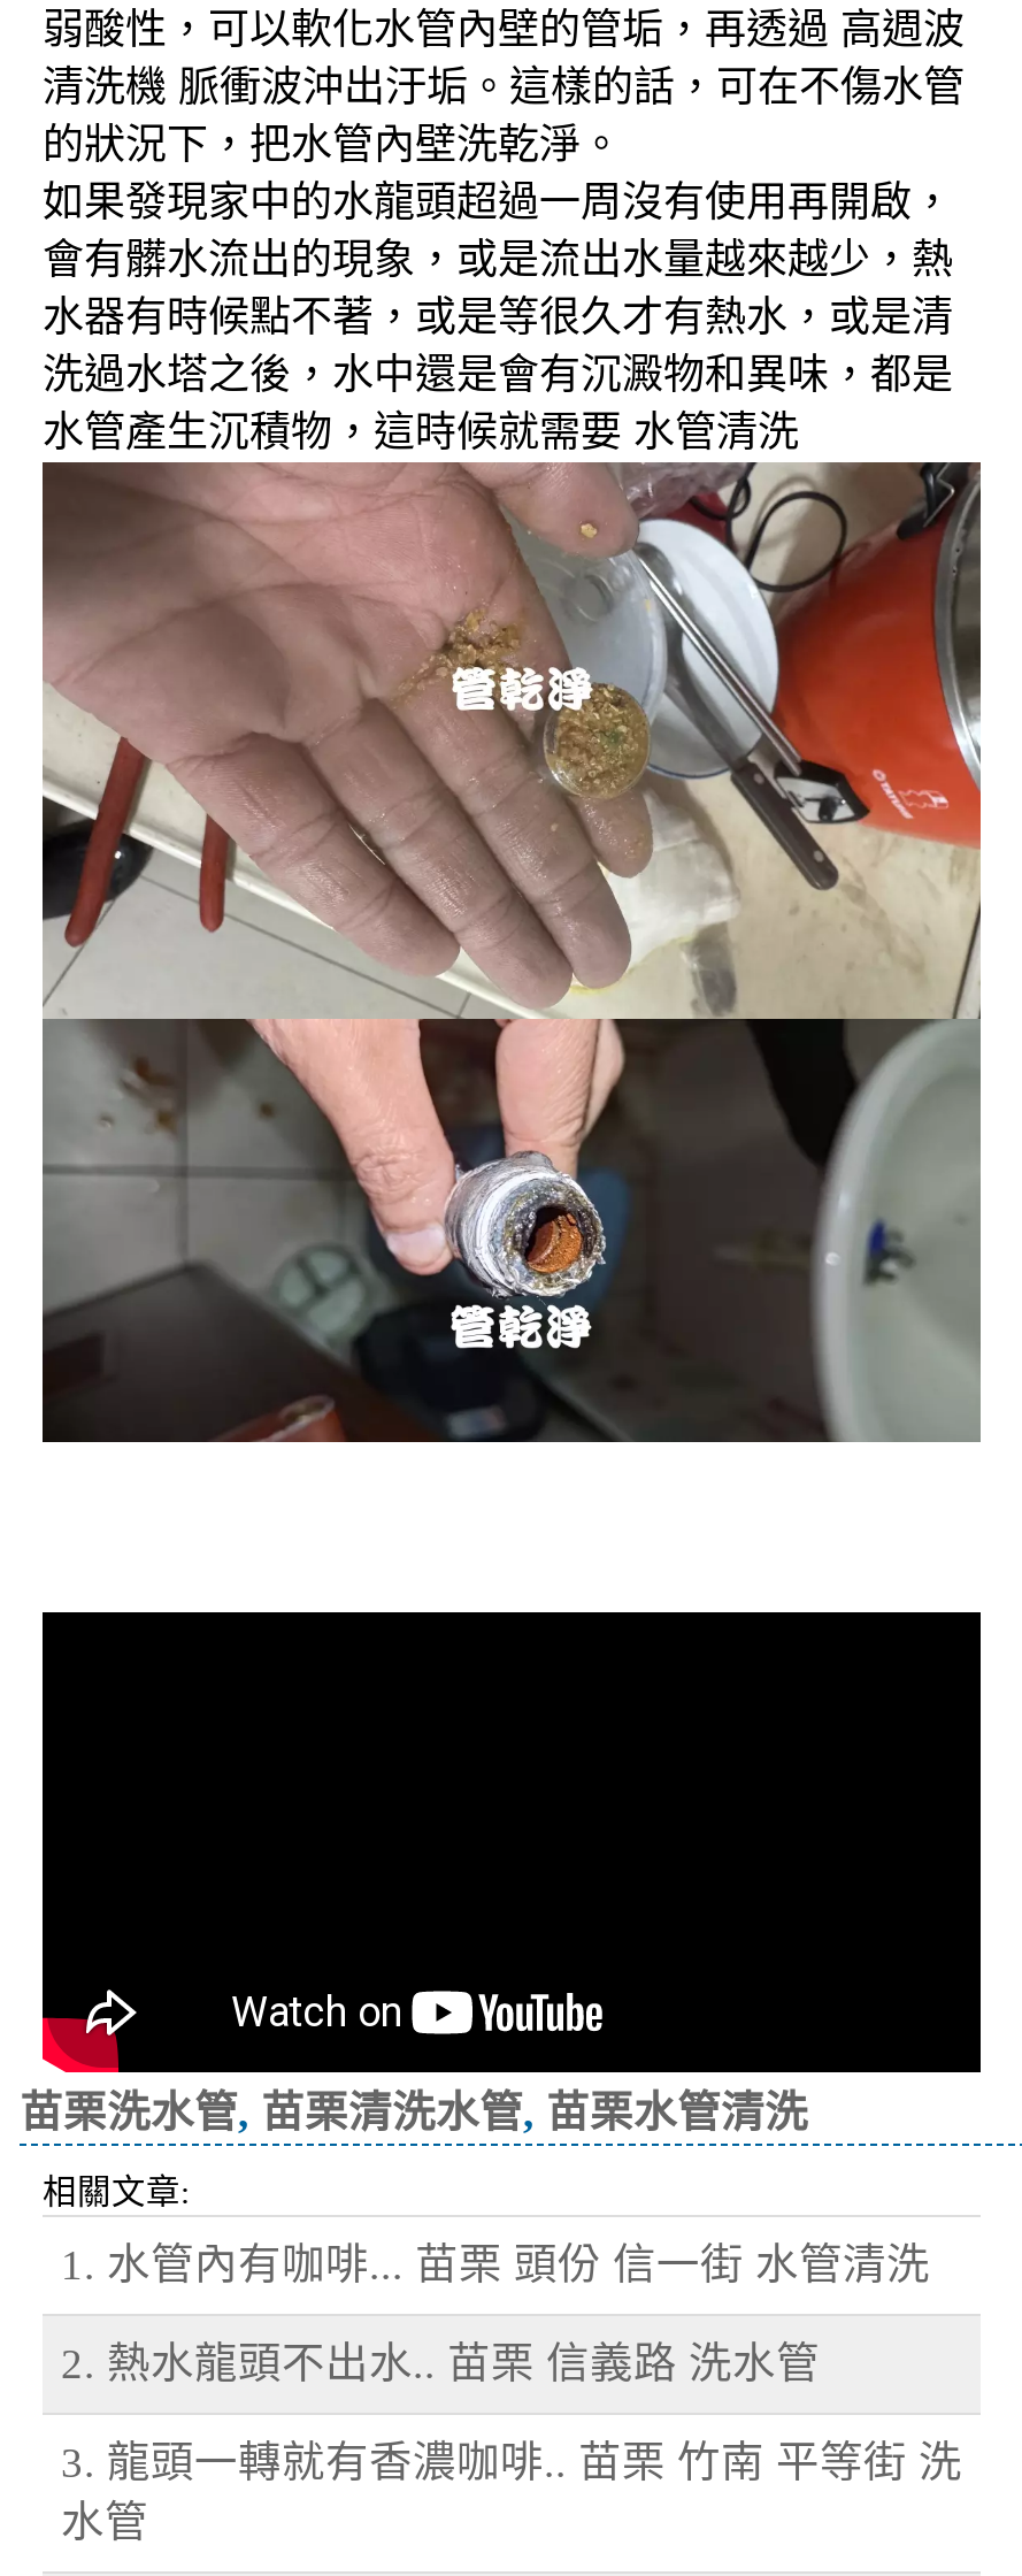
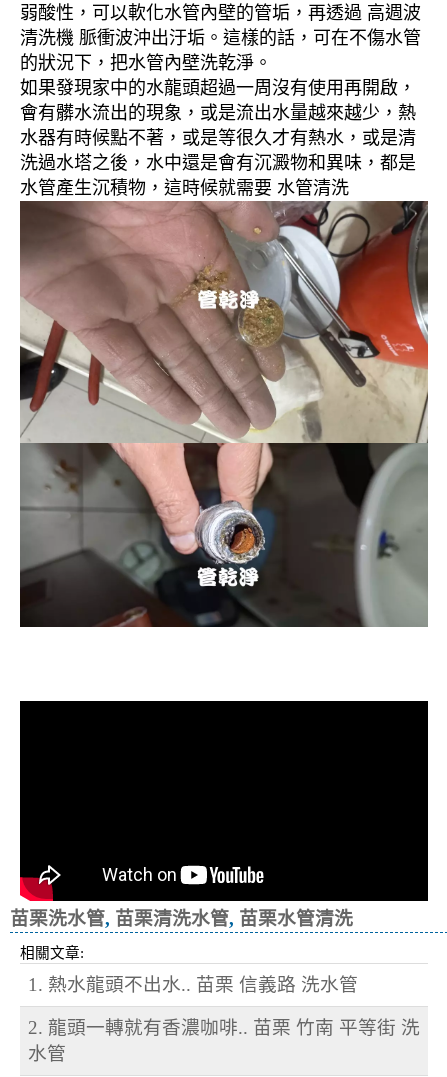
- 1. 水管內有咖啡... 苗栗 頭份 信一街 水管清洗
- 2. 熱水龍頭不出水.. 苗栗 信義路 洗水管
- 3. 龍頭一轉就有香濃咖啡.. 苗栗 竹南 平等街 洗
+ 1. 熱水龍頭不出水.. 苗栗 信義路 洗水管
+ 2. 龍頭一轉就有香濃咖啡.. 苗栗 竹南 平等街 洗
